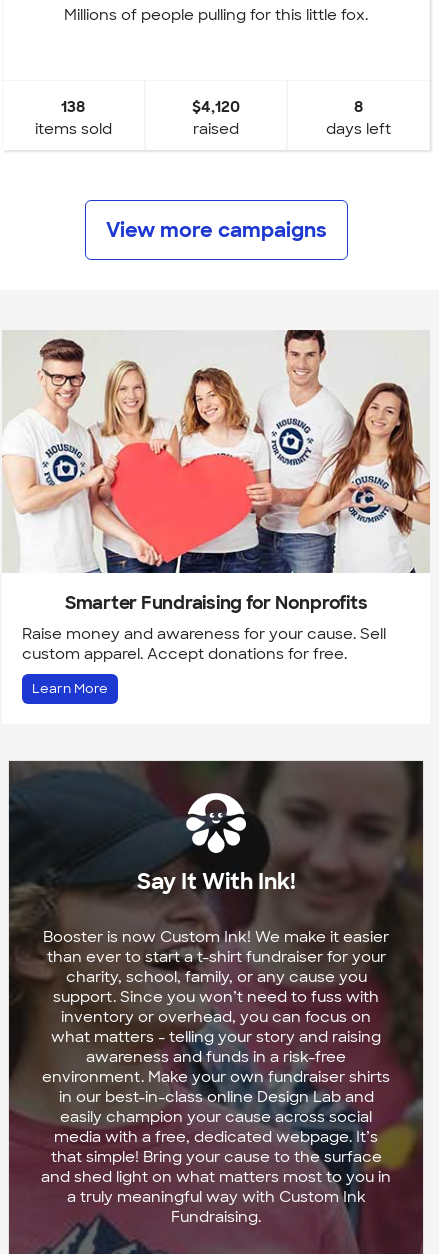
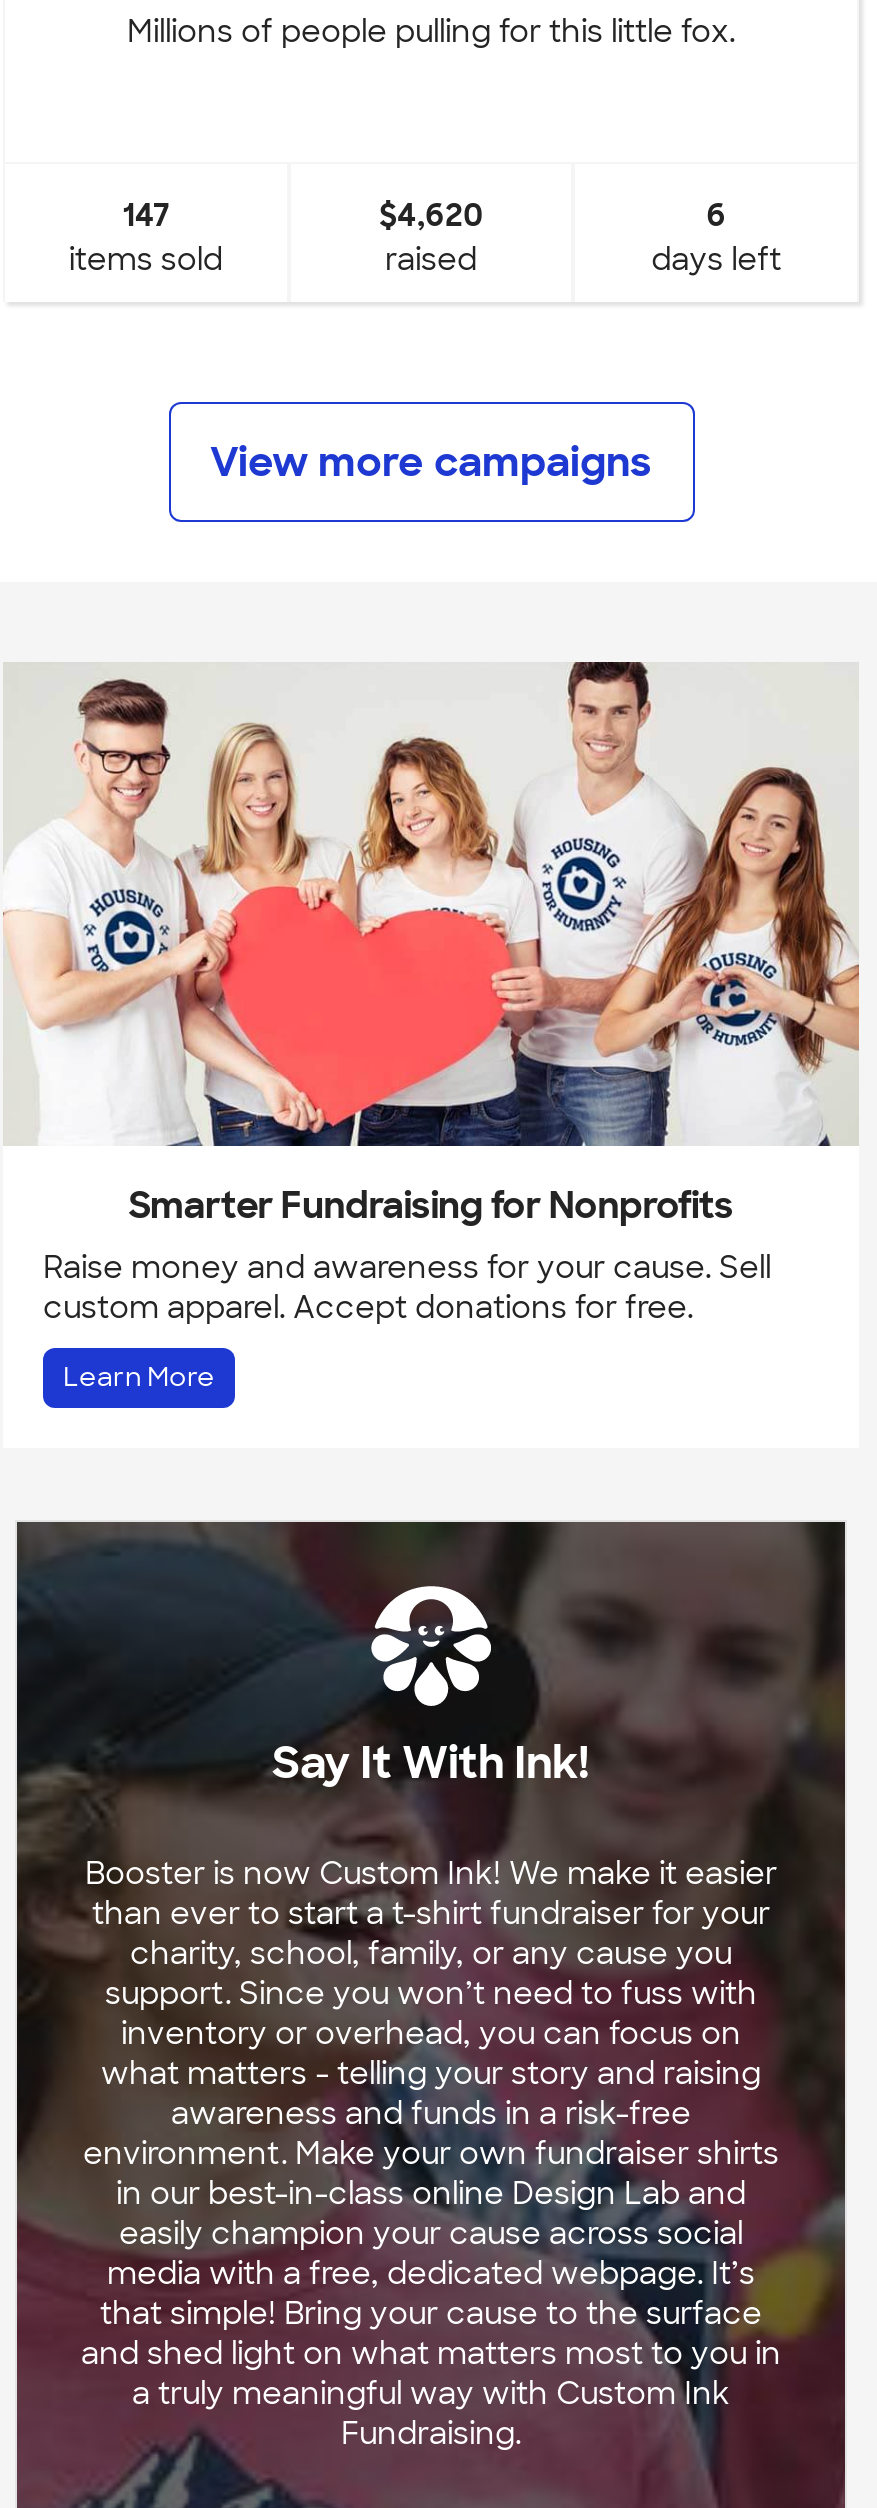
- 138
+ 147

- $4,120
+ $4,620

- 8
+ 6
